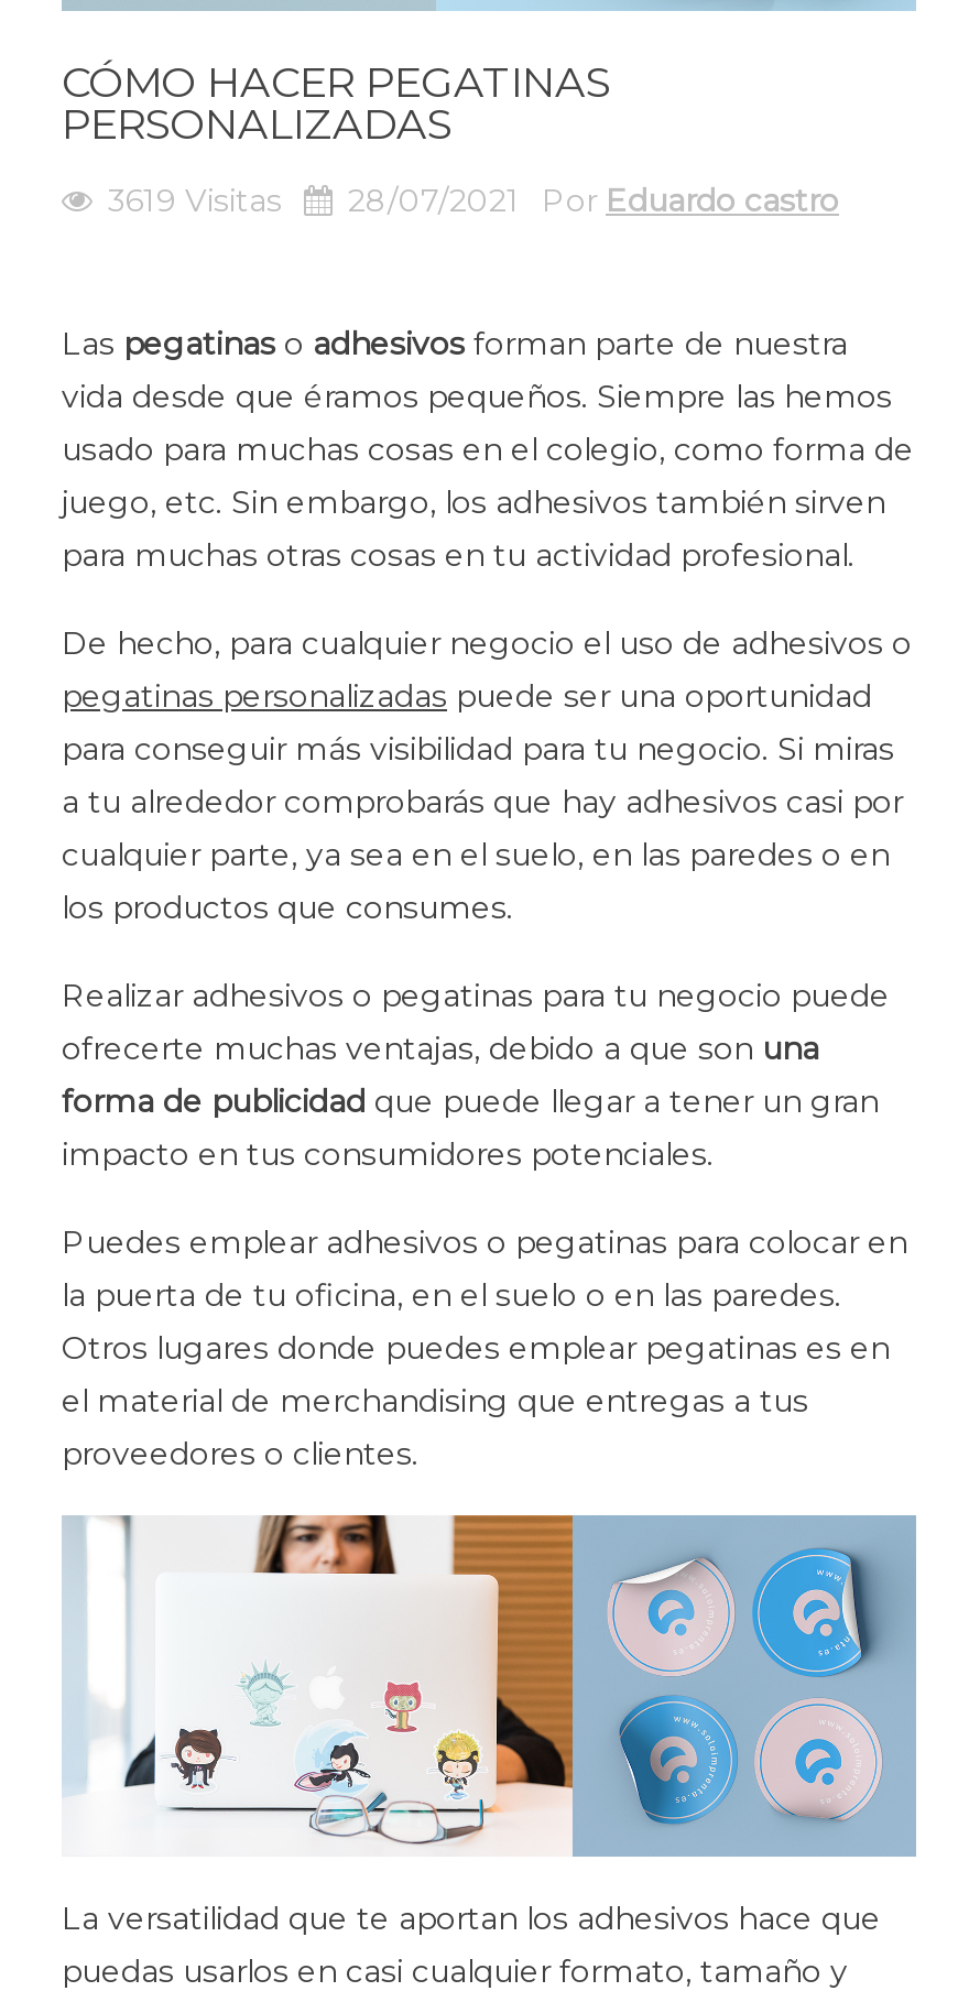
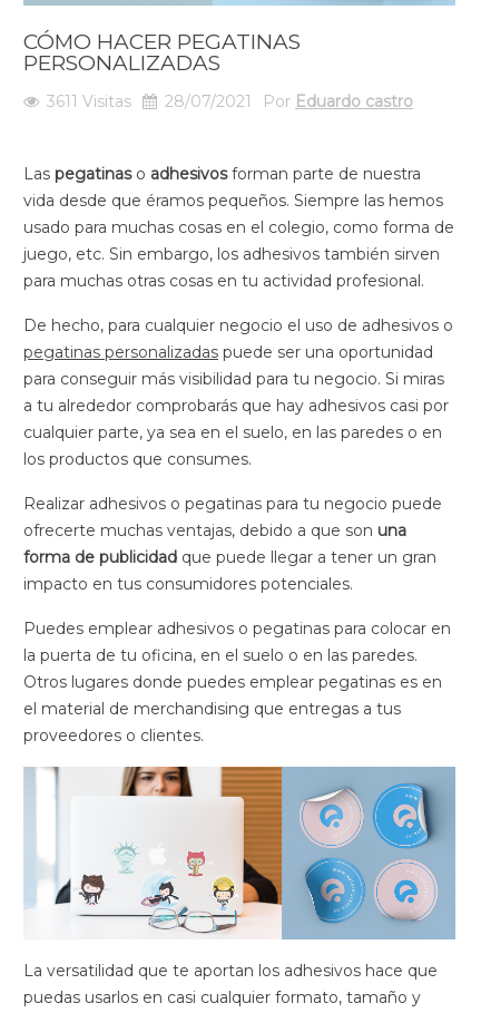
- 3619 Visitas 28/07/2021 Por Eduardo castro
+ 3611 Visitas 28/07/2021 Por Eduardo castro
